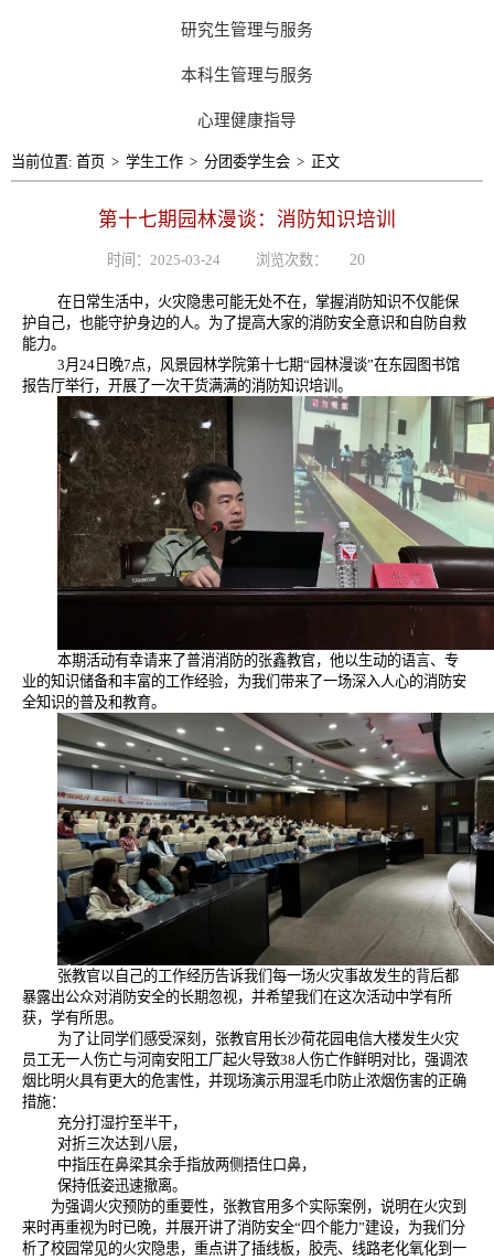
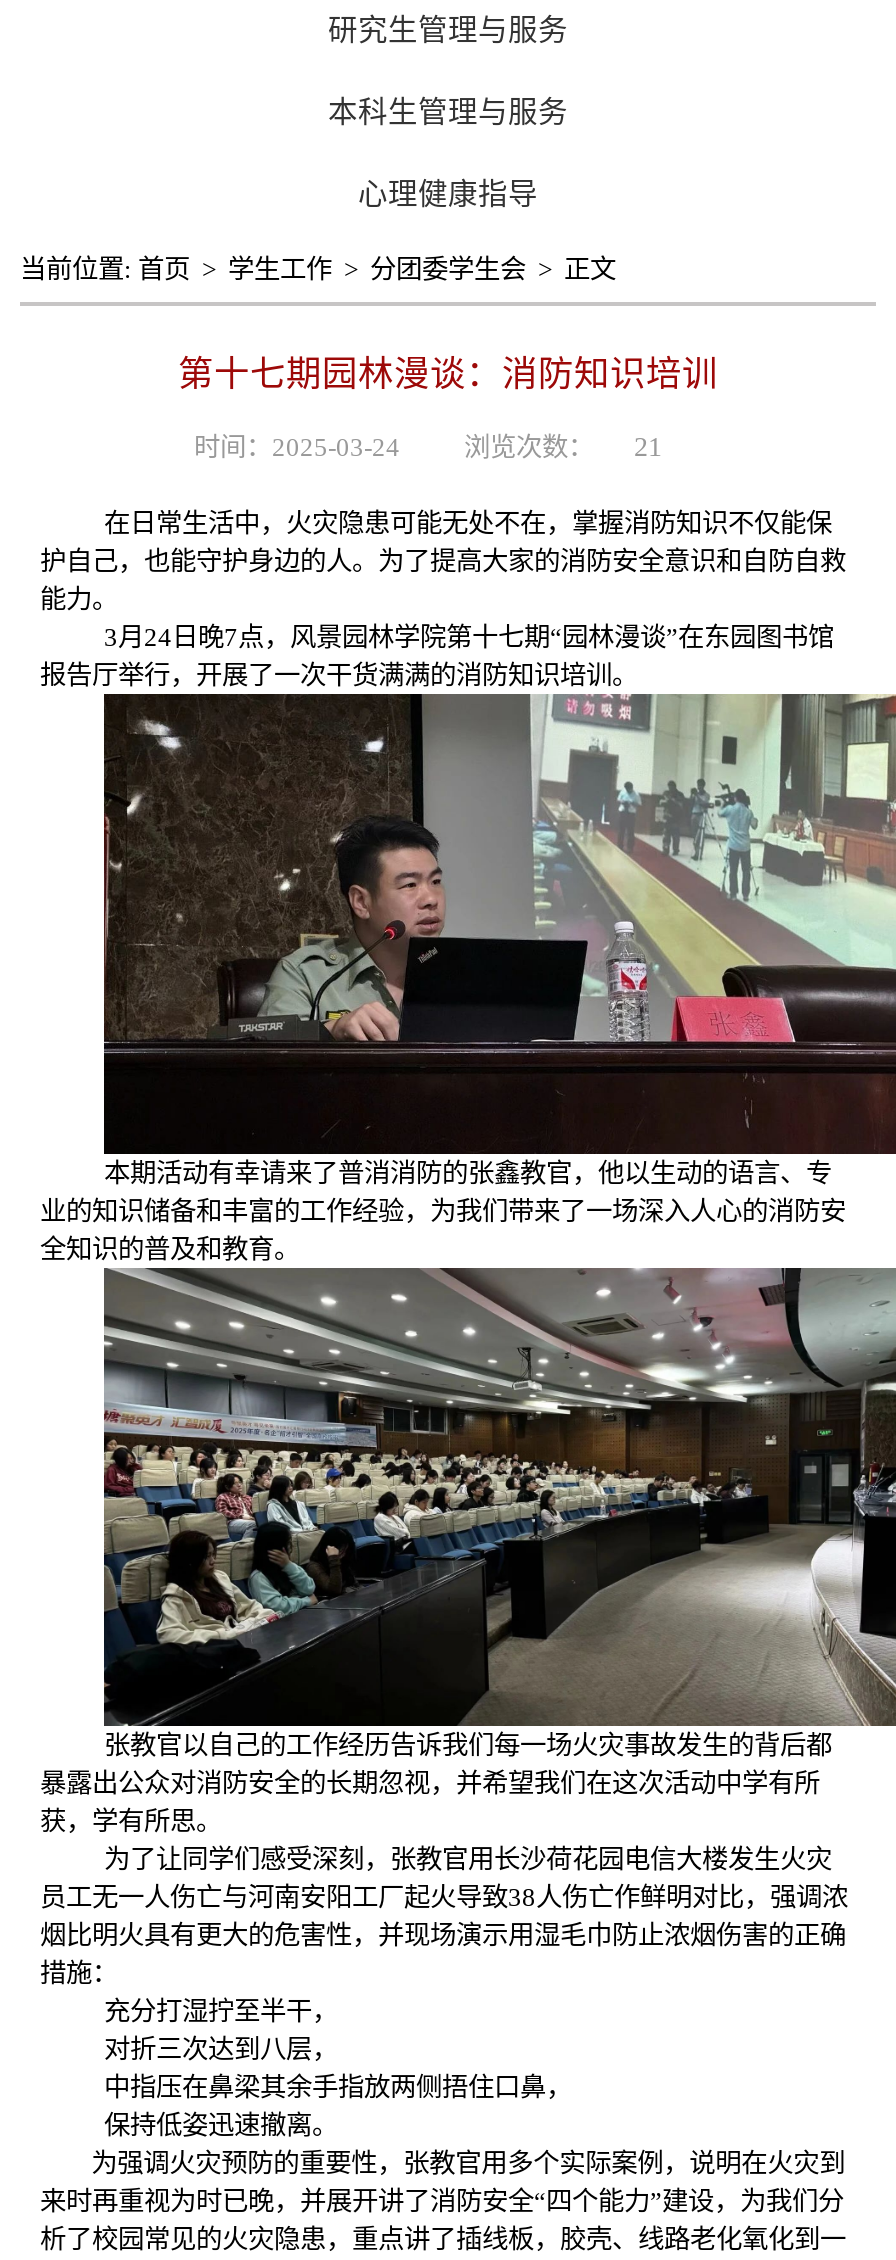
- 浏览次数： 20
+ 浏览次数： 21
